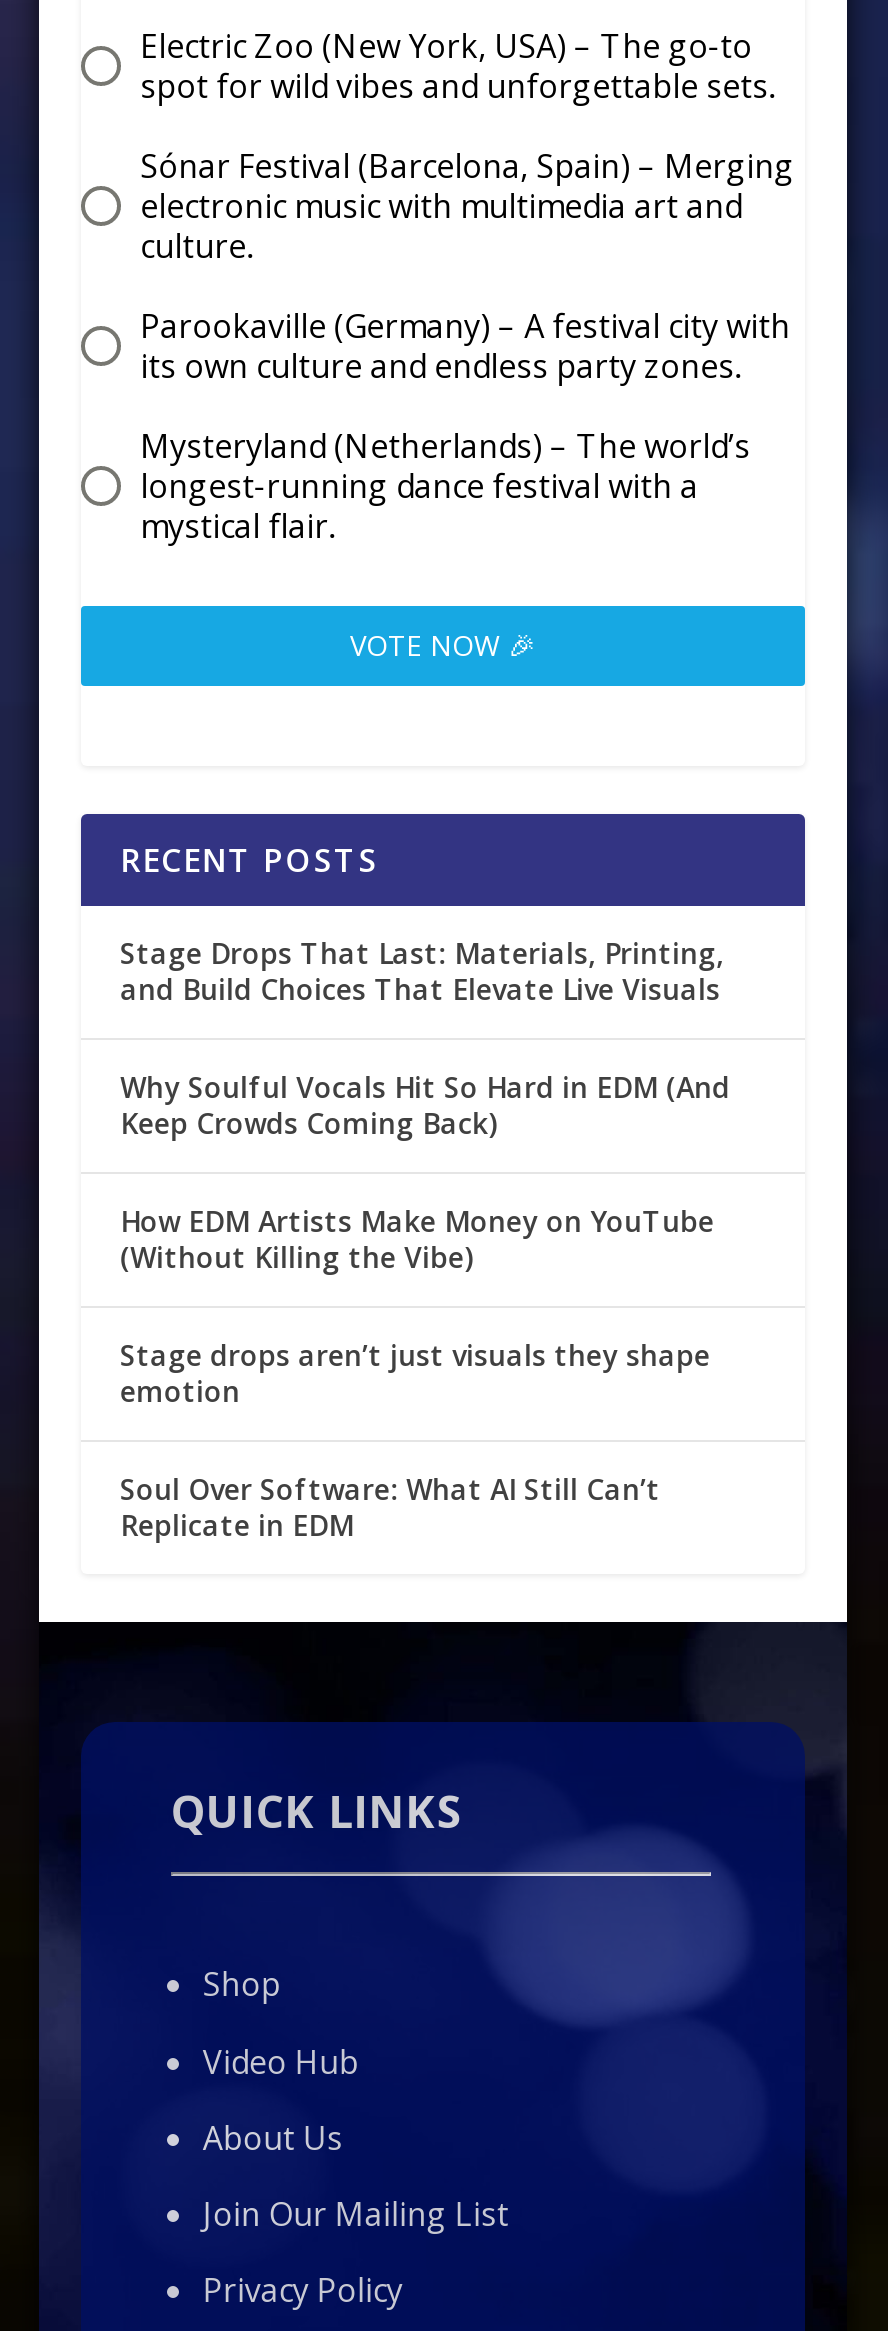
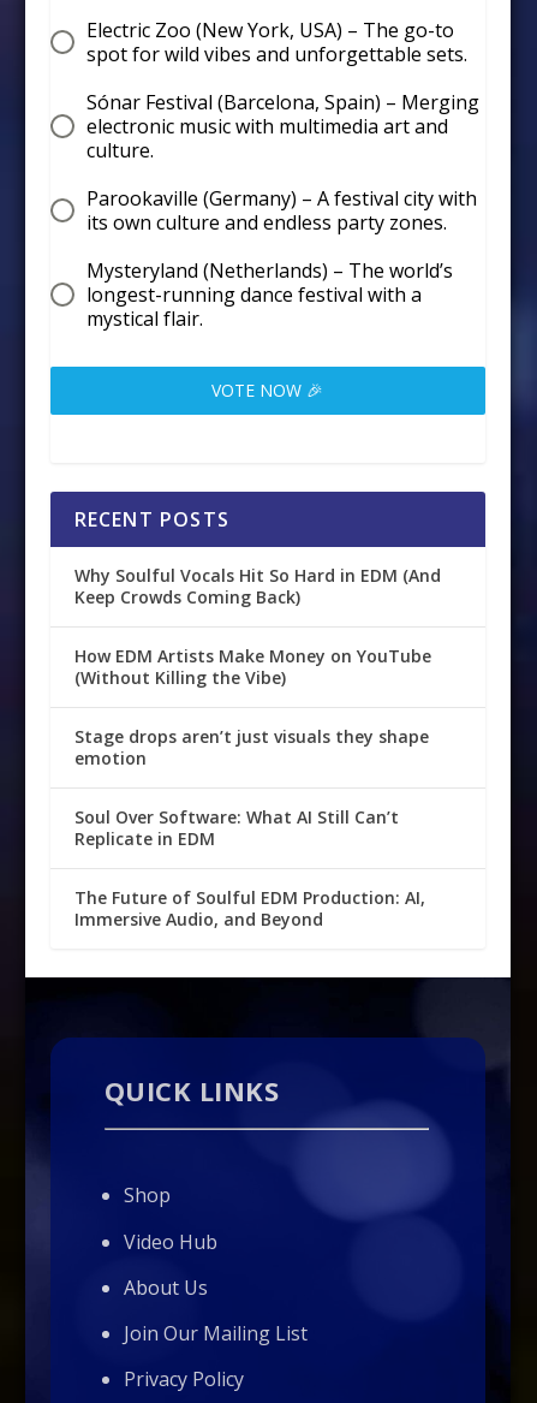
- Stage Drops That Last: Materials, Printing,
- and Build Choices That Elevate Live Visuals

moved up: Why Soulful Vocals Hit So Hard in EDM (And | Keep Crowds Coming Back) | How EDM Artists Make Money on YouTube | (Without Killing the Vibe) | Stage drops aren’t just visuals they shape | emotion | Soul Over Software: What AI Still Can’t | Replicate in EDM

+ The Future of Soulful EDM Production: AI,
+ Immersive Audio, and Beyond
